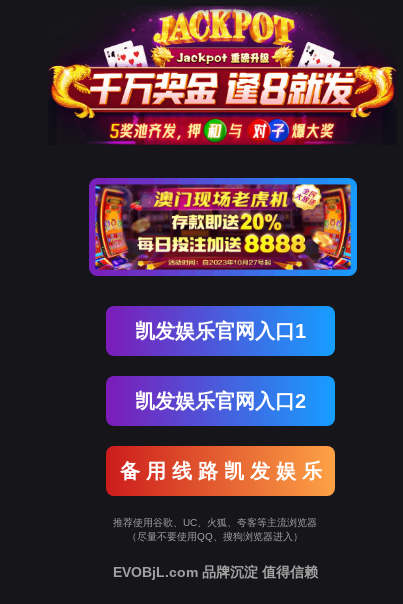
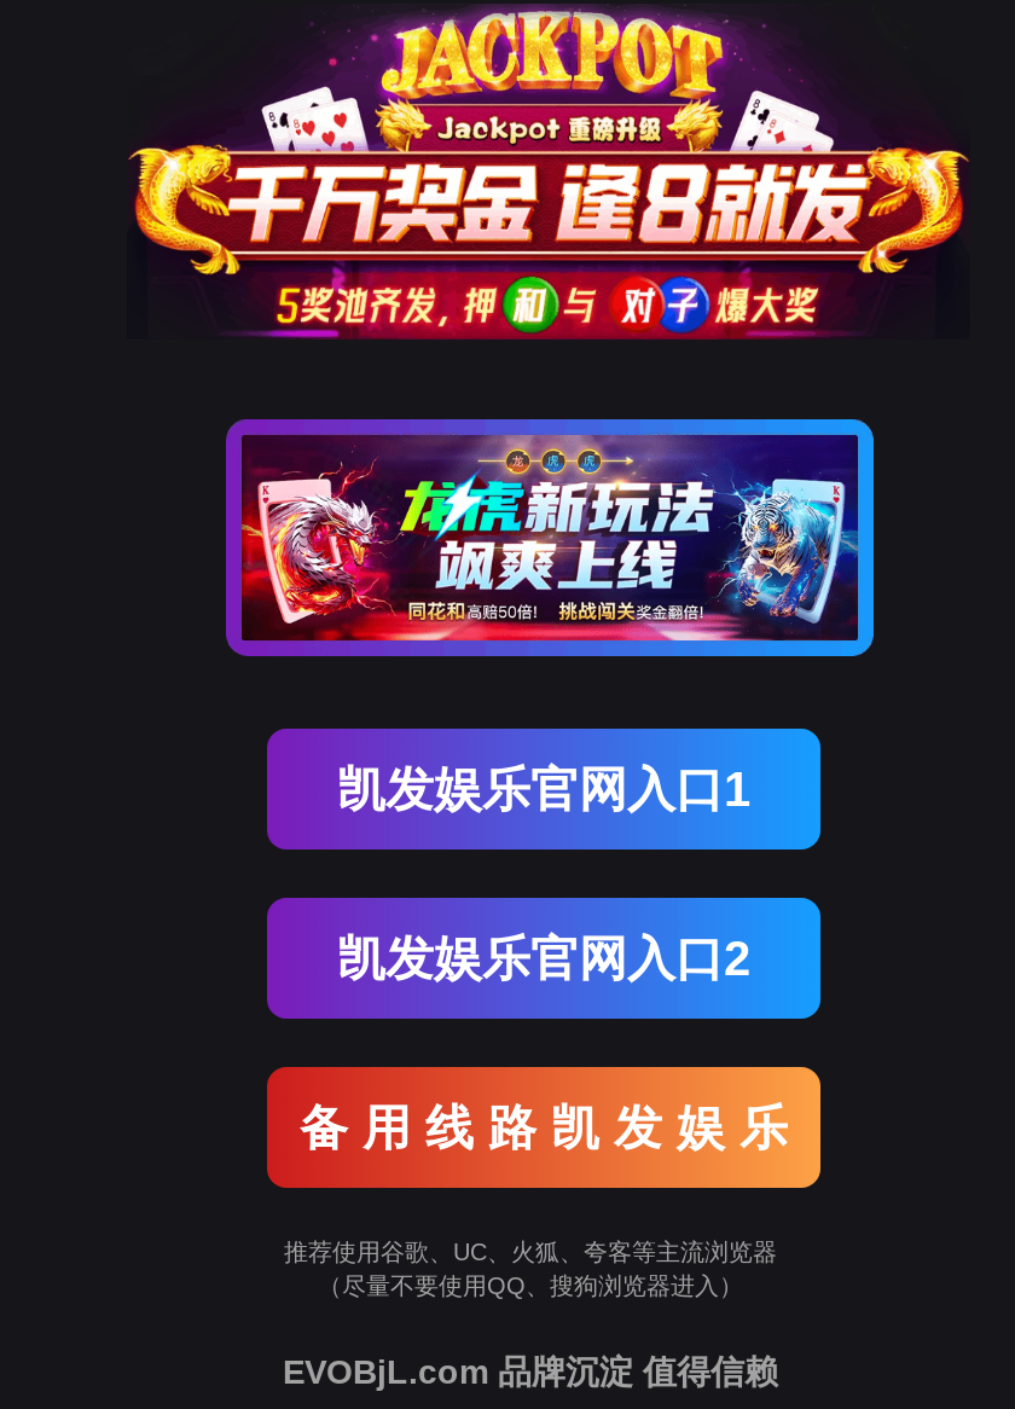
- [image]
+ [image]
